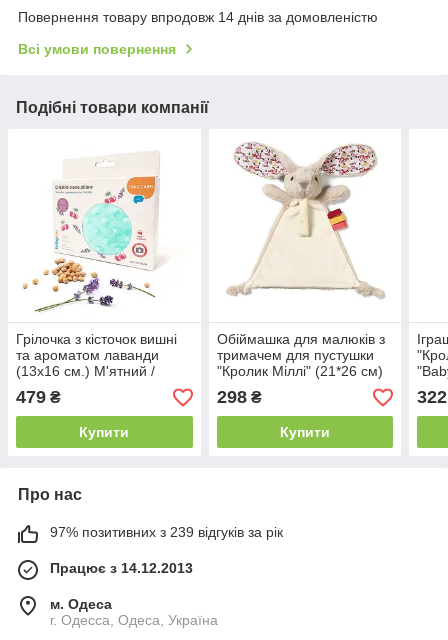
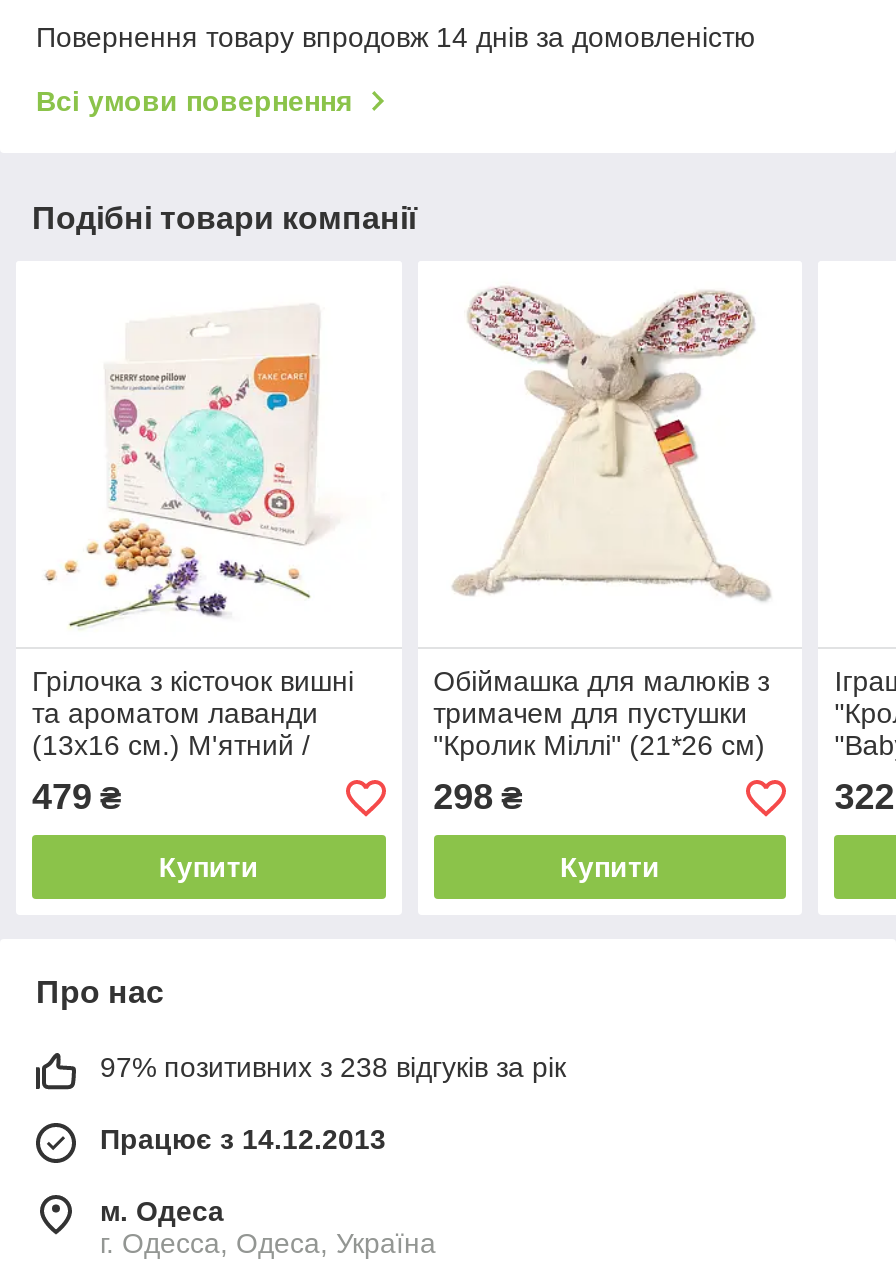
- 97% позитивних з 239 відгуків за рік
+ 97% позитивних з 238 відгуків за рік
